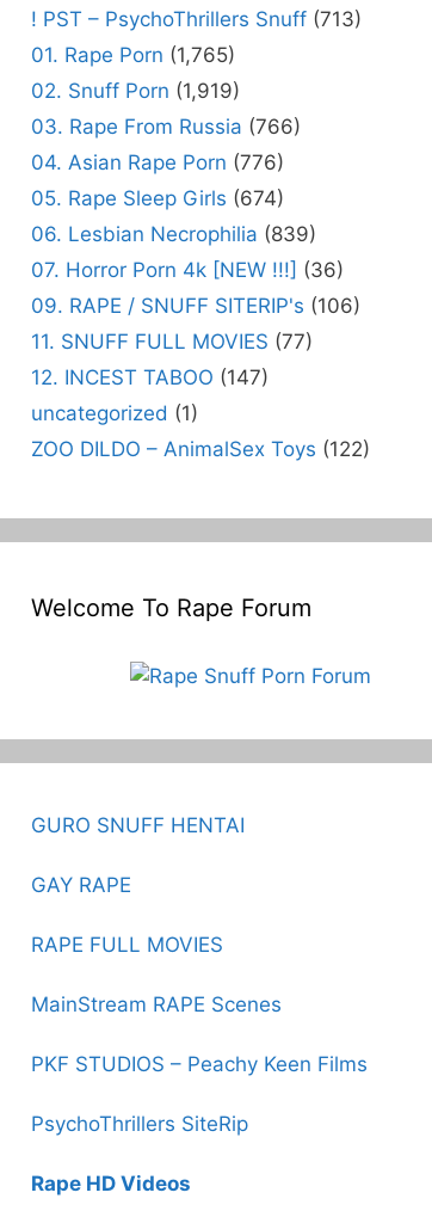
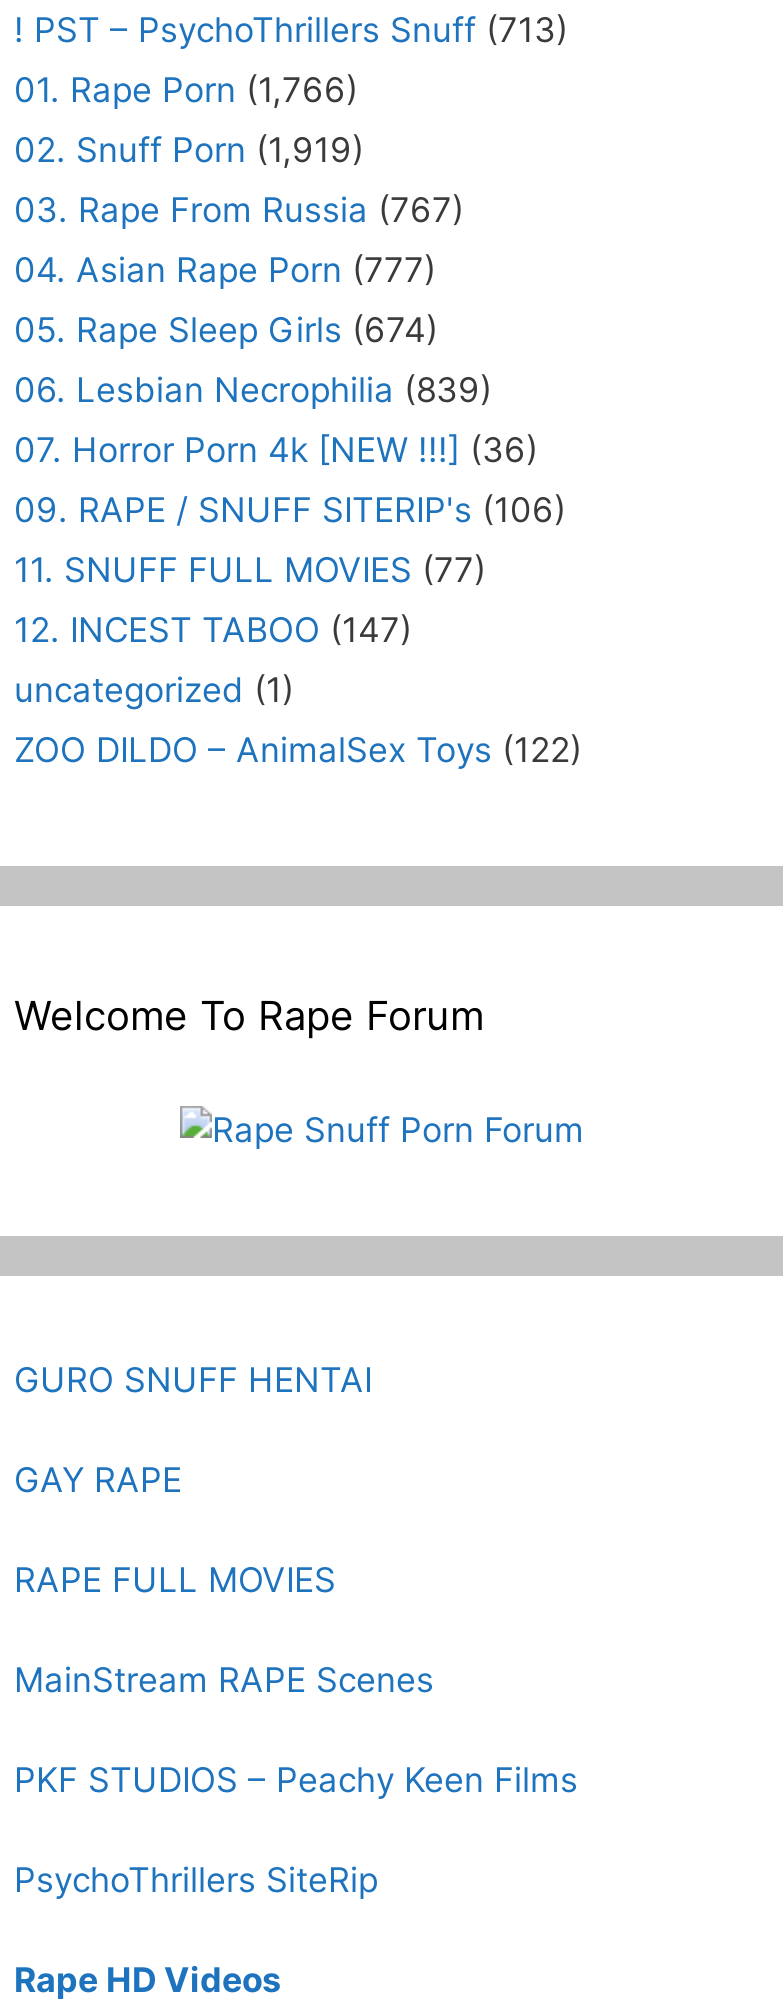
- 01. Rape Porn (1,765)
+ 01. Rape Porn (1,766)

- 03. Rape From Russia (766)
+ 03. Rape From Russia (767)

- 04. Asian Rape Porn (776)
+ 04. Asian Rape Porn (777)
